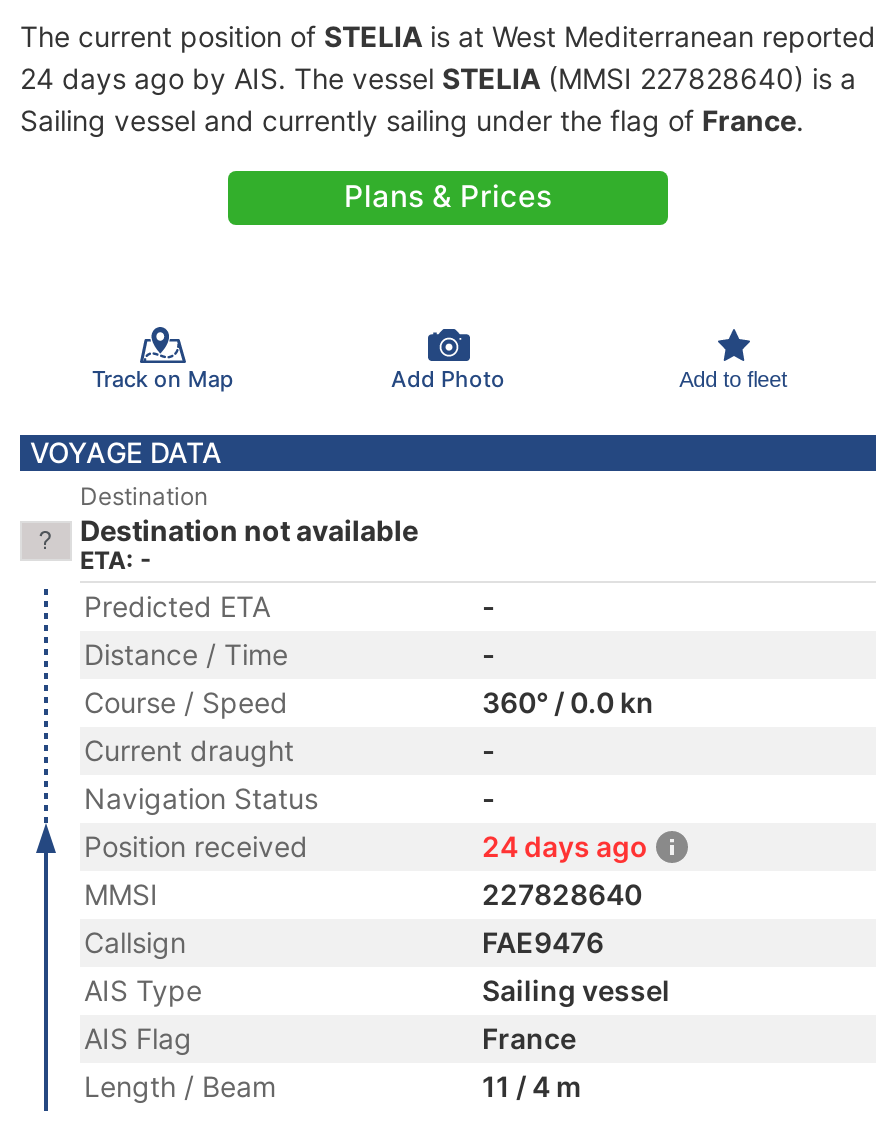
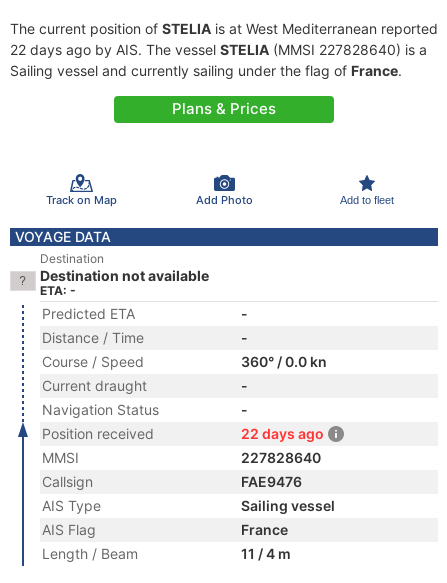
- 24 days ago by AIS. The vessel STELIA (MMSI 227828640) is a
+ 22 days ago by AIS. The vessel STELIA (MMSI 227828640) is a

- 24 days ago
+ 22 days ago
